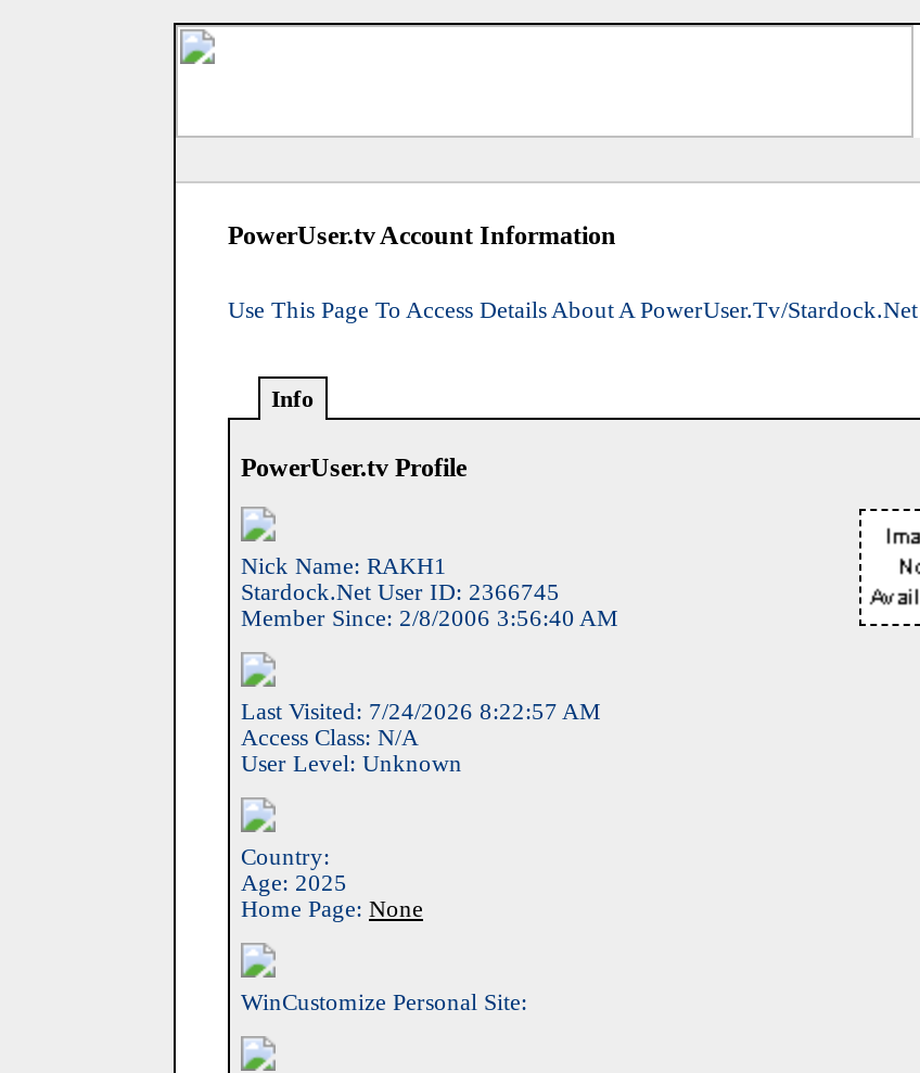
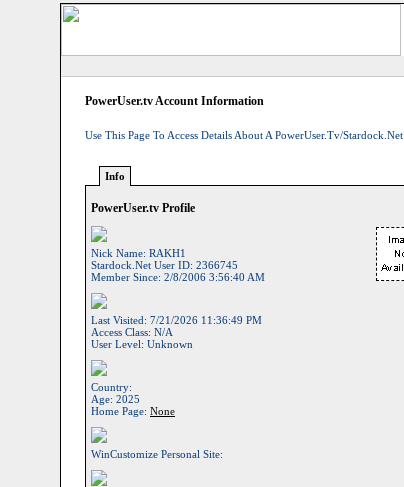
- Last Visited: 7/24/2026 8:22:57 AM
+ Last Visited: 7/21/2026 11:36:49 PM
